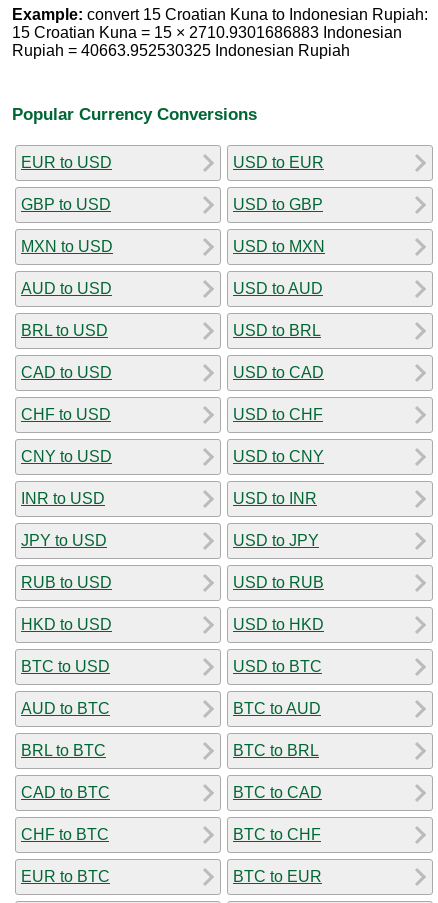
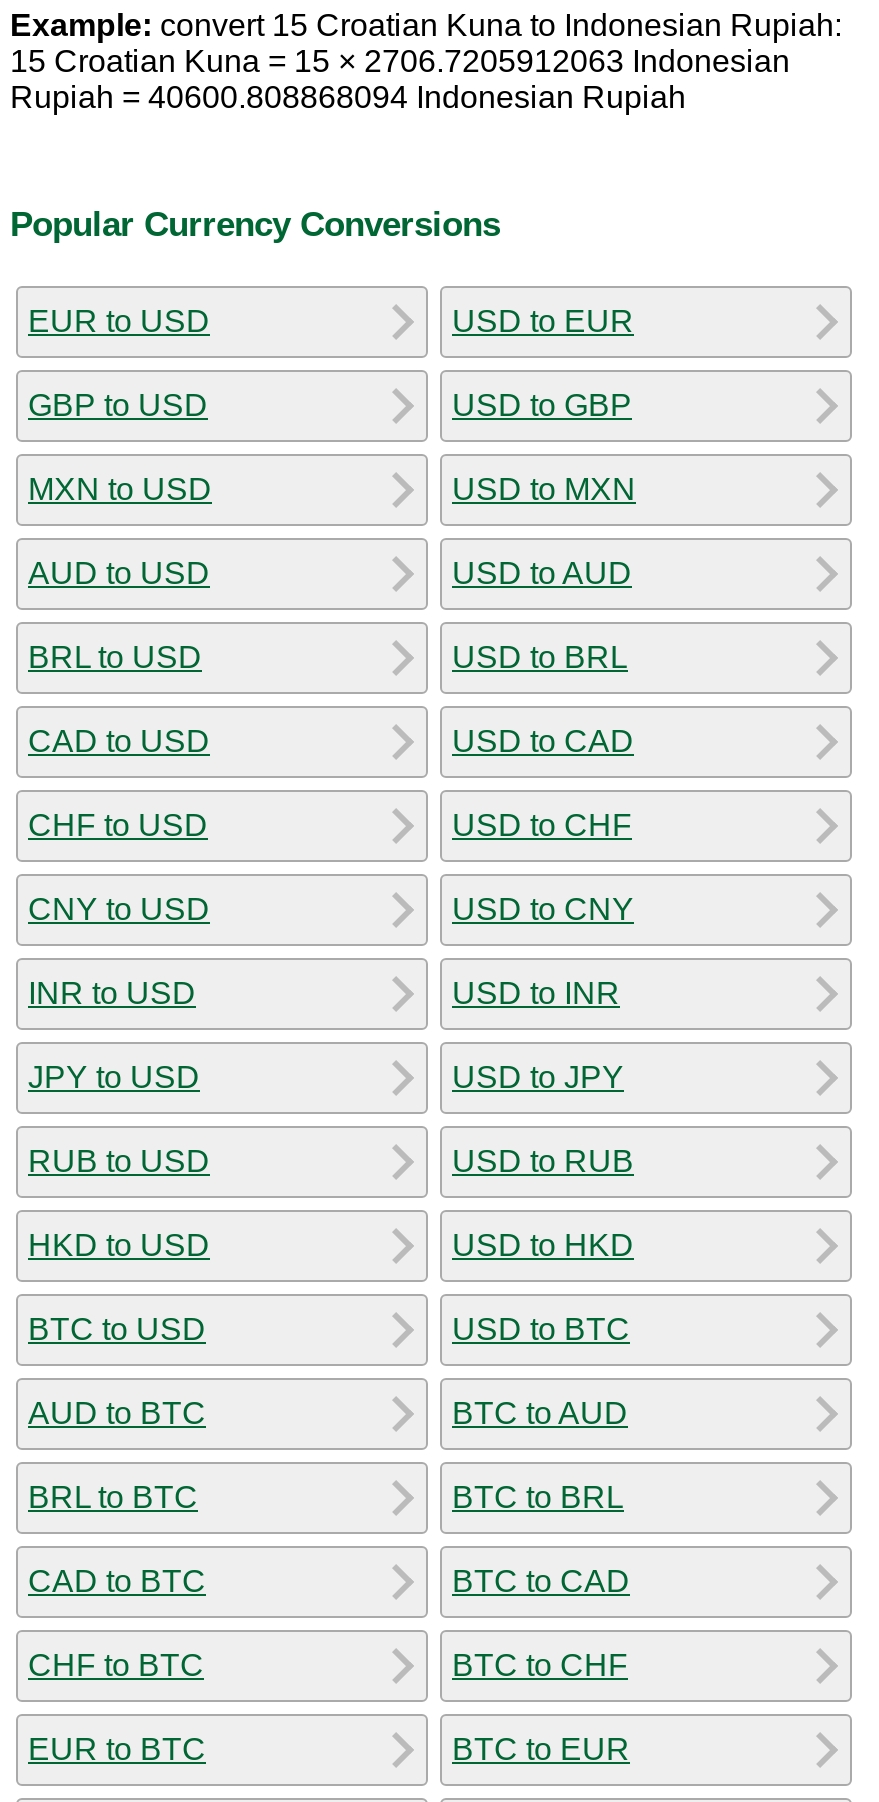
- 15 Croatian Kuna = 15 × 2710.9301686883 Indonesian
+ 15 Croatian Kuna = 15 × 2706.7205912063 Indonesian

- Rupiah = 40663.952530325 Indonesian Rupiah
+ Rupiah = 40600.808868094 Indonesian Rupiah
